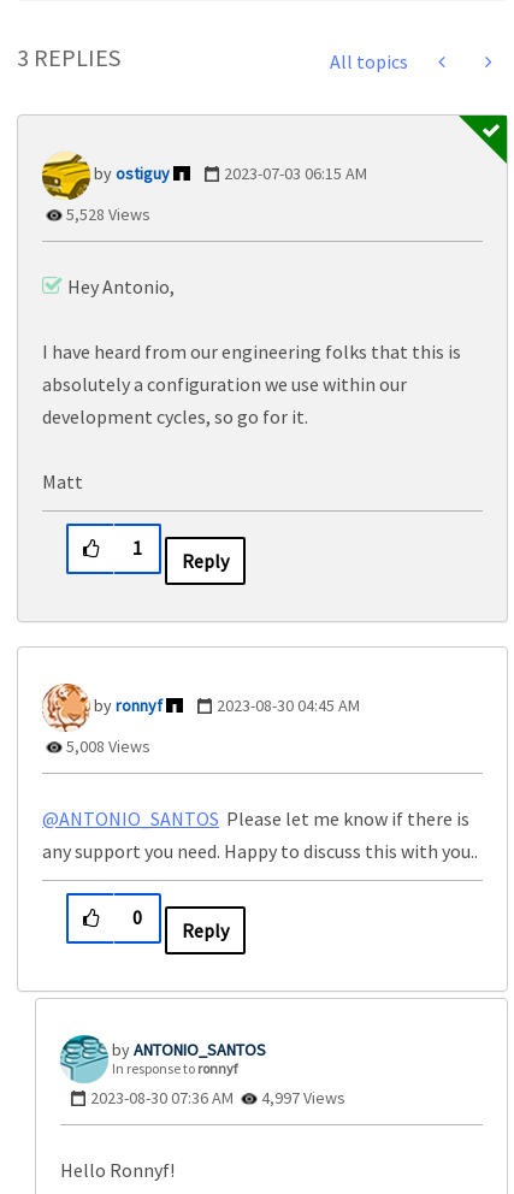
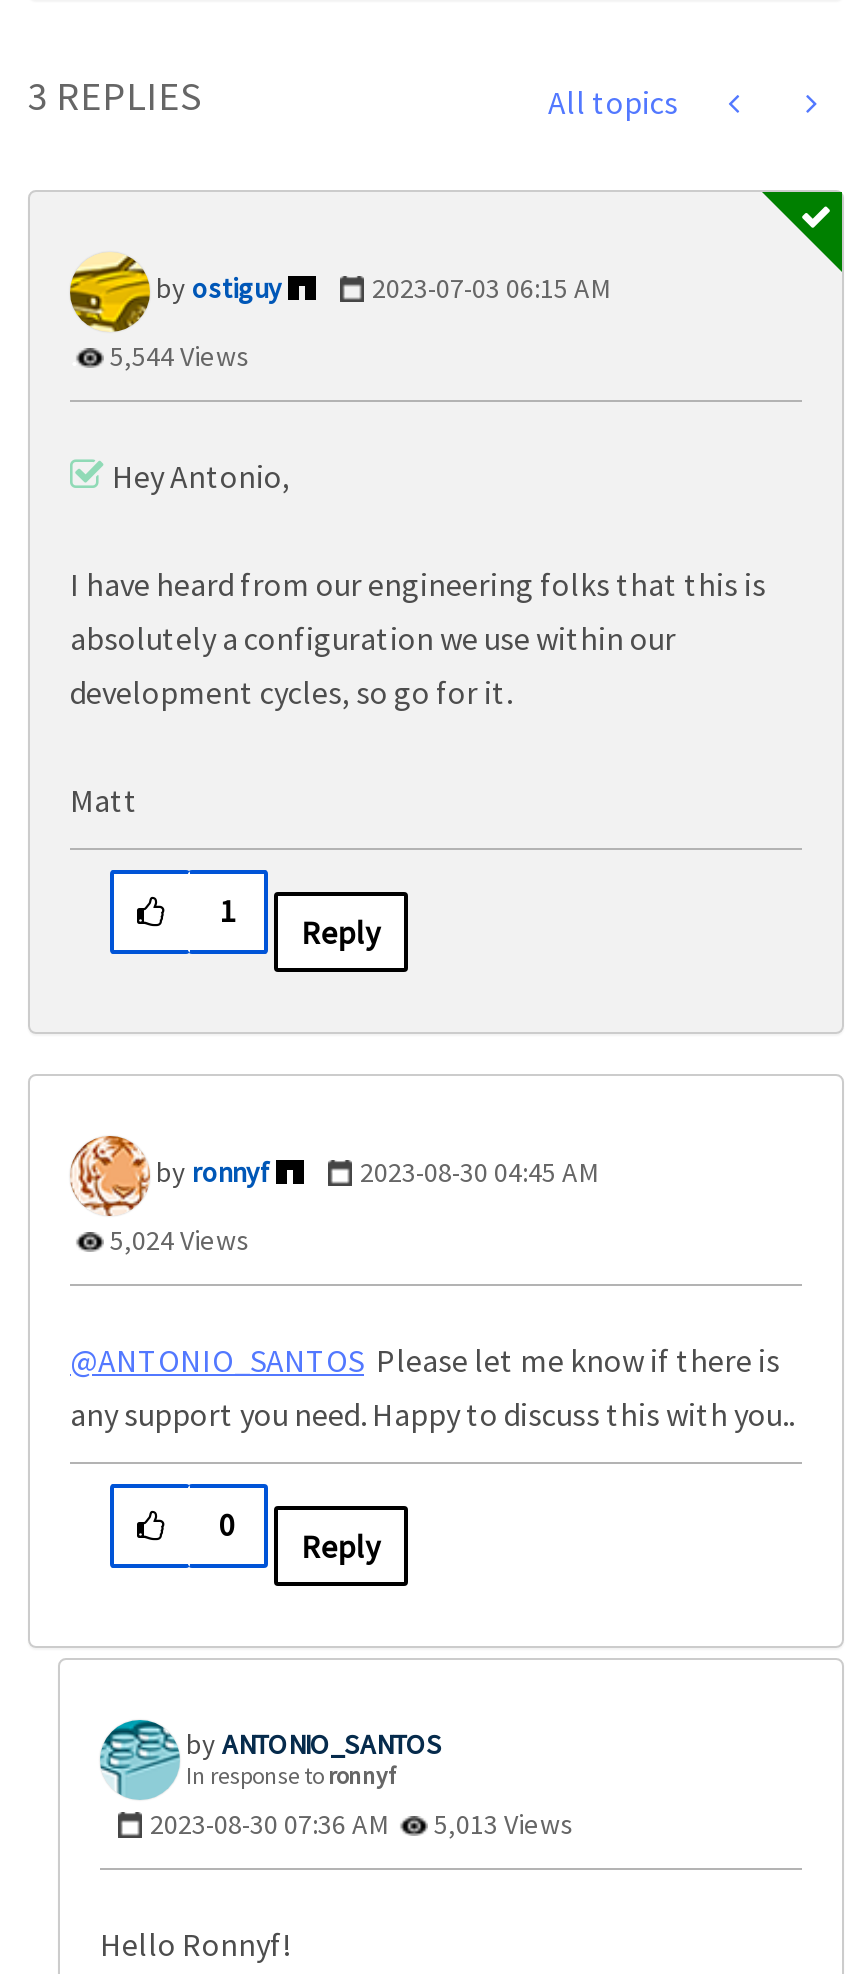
- 5,528 Views
+ 5,544 Views

- 5,008 Views
+ 5,024 Views

- 2023-08-30 07:36 AM 4,997 Views
+ 2023-08-30 07:36 AM 5,013 Views
